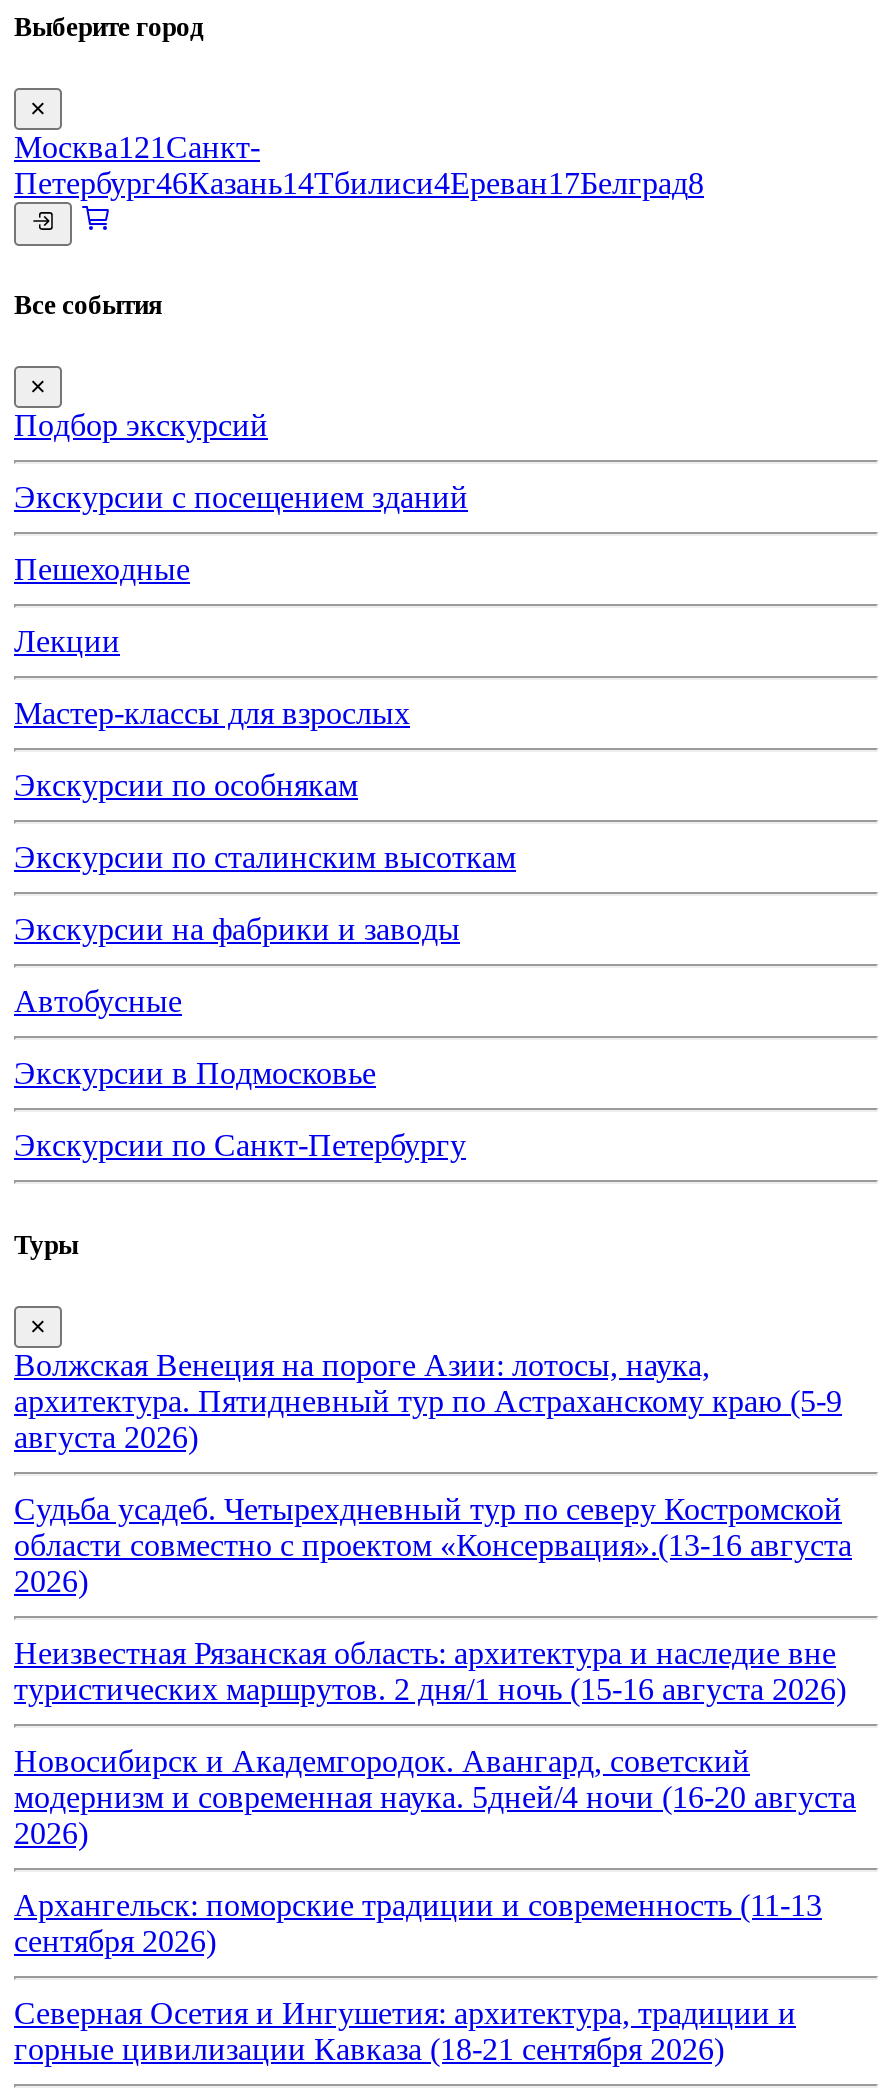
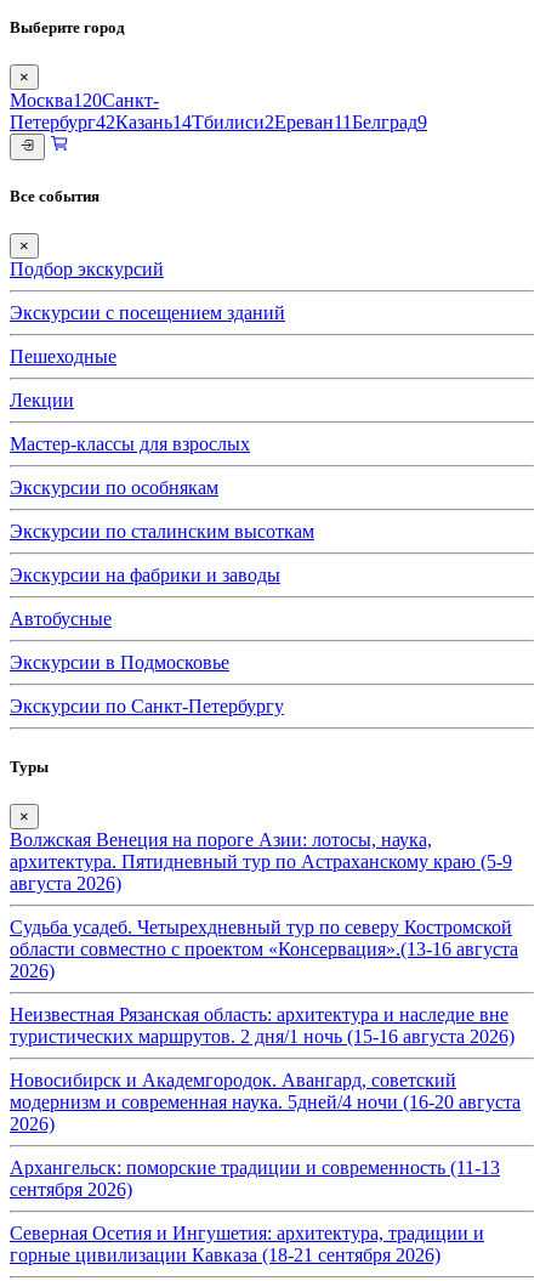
- Москва121 Санкт-
+ Москва120 Санкт-

- Петербург46Казань14Тбилиси4Ереван17Белград8
+ Петербург42Казань14Тбилиси2Ереван11Белград9
